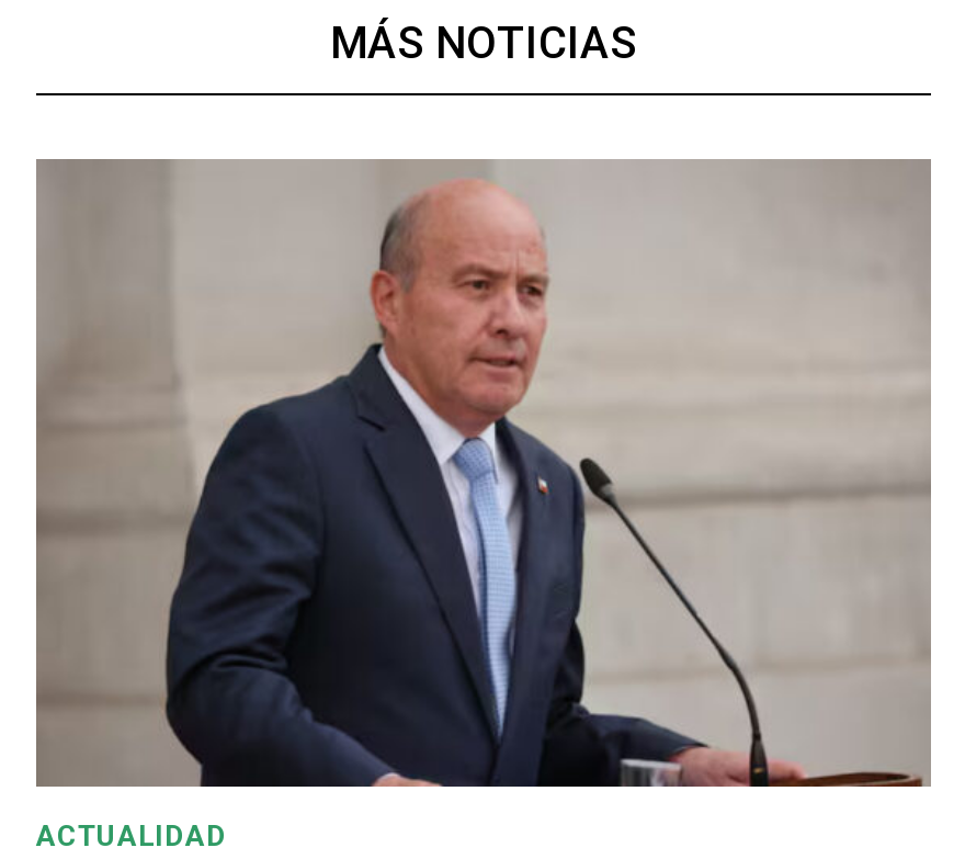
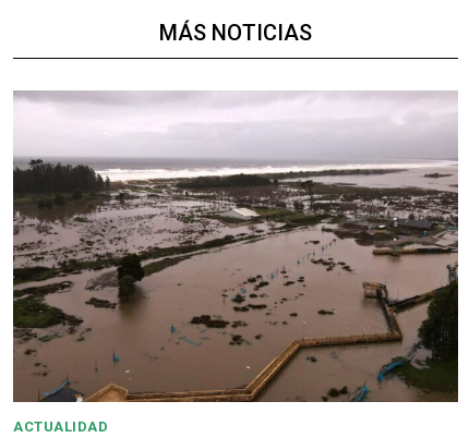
- [image]
+ [image]
